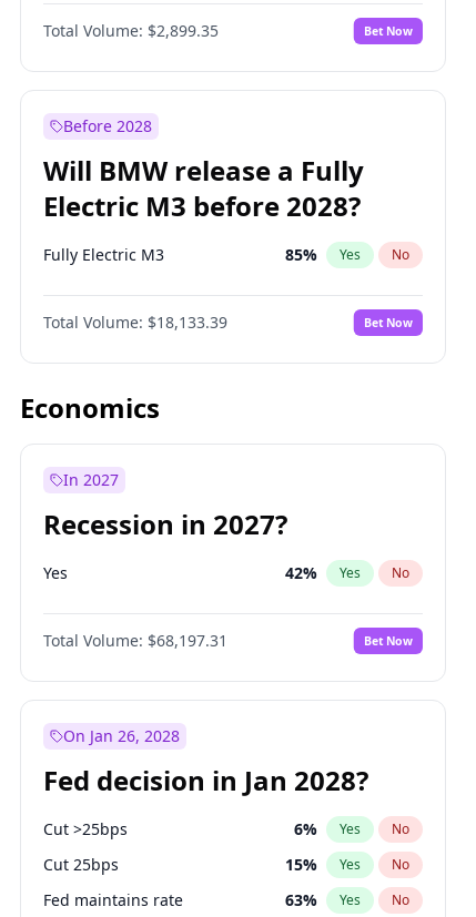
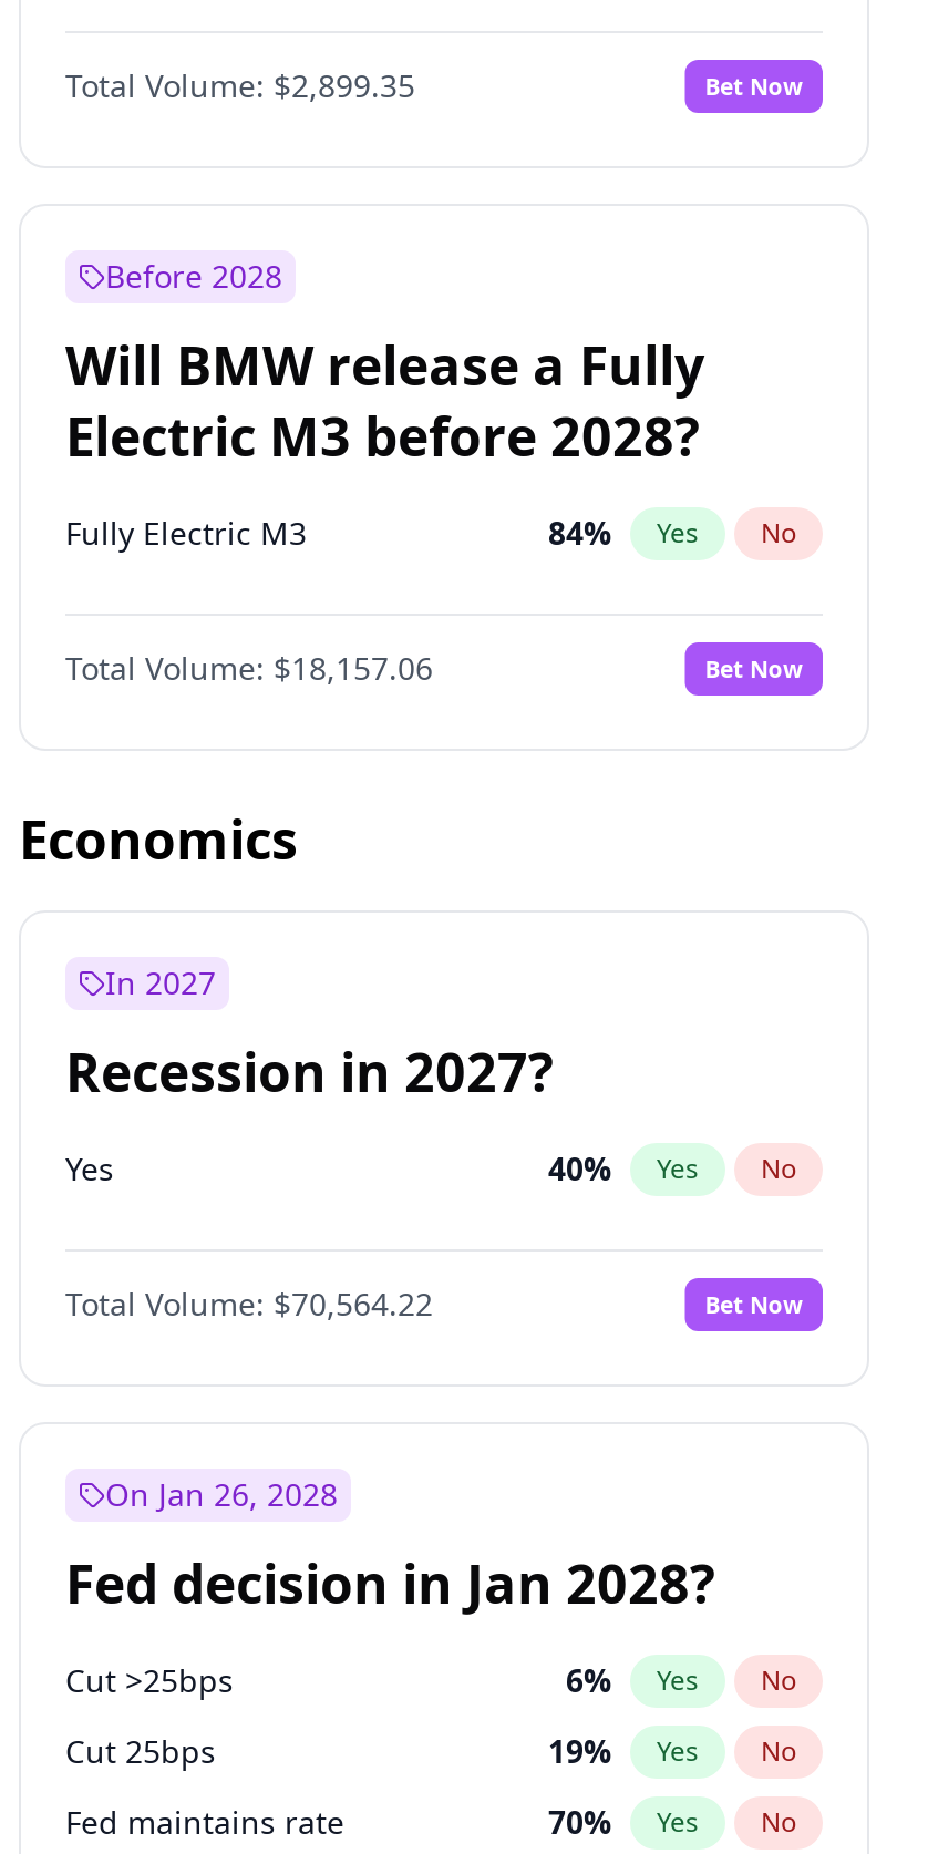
- 85% Yes No
+ 84% Yes No

- Total Volume: $18,133.39
+ Total Volume: $18,157.06

- 42% Yes No
+ 40% Yes No

- Total Volume: $68,197.31
+ Total Volume: $70,564.22

- 15% Yes No
+ 19% Yes No

- 63% Yes No
+ 70% Yes No
